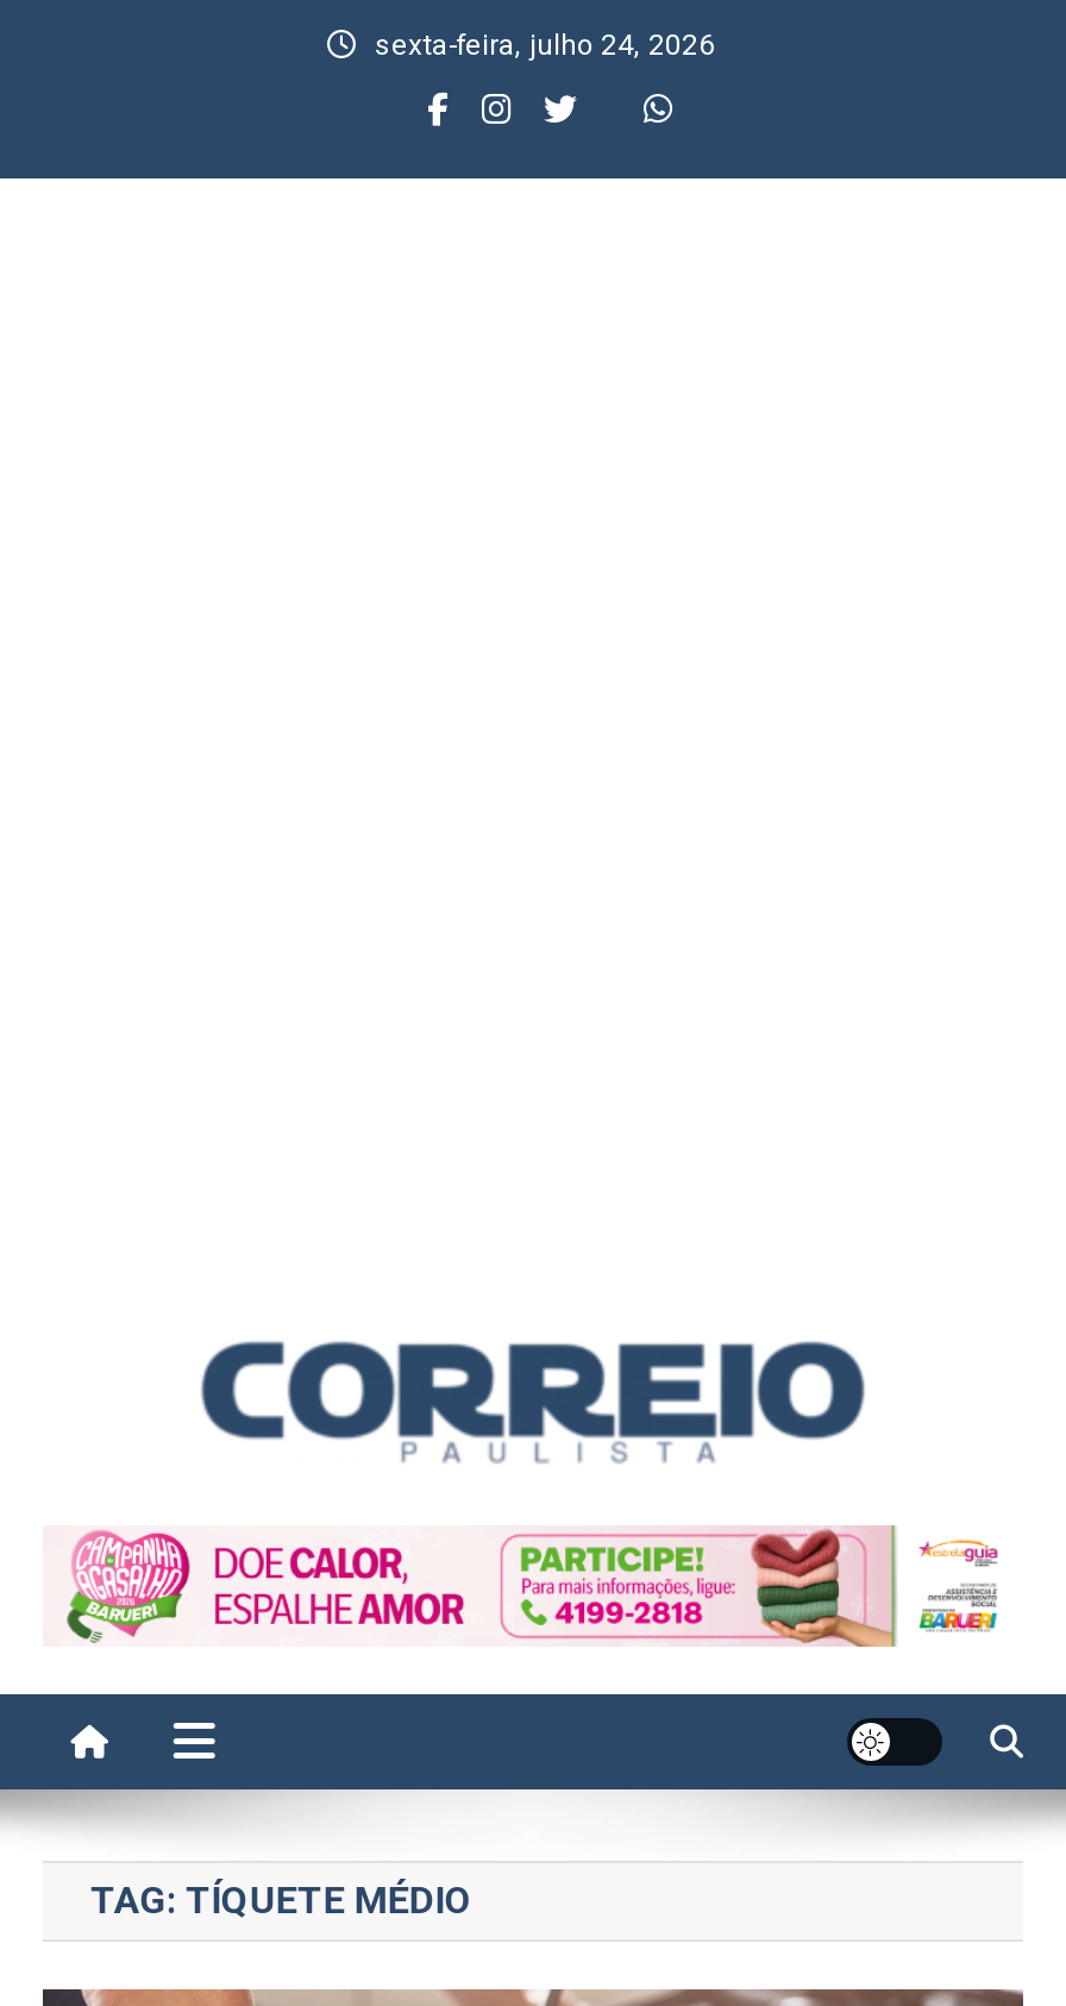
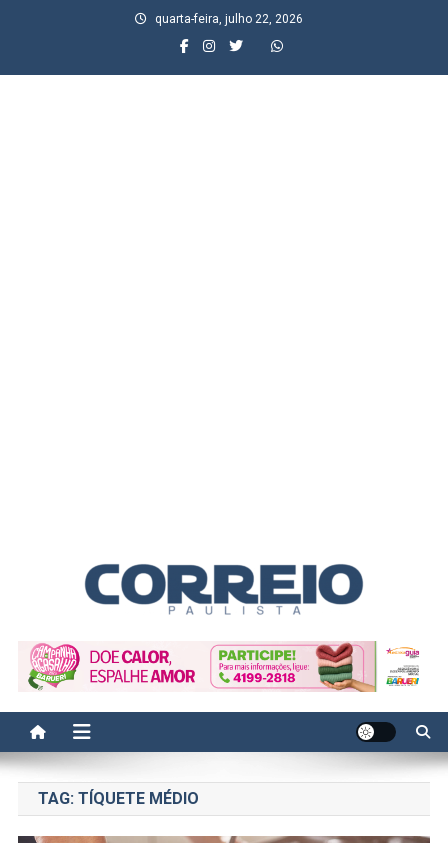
- sexta-feira, julho 24, 2026
+ quarta-feira, julho 22, 2026
